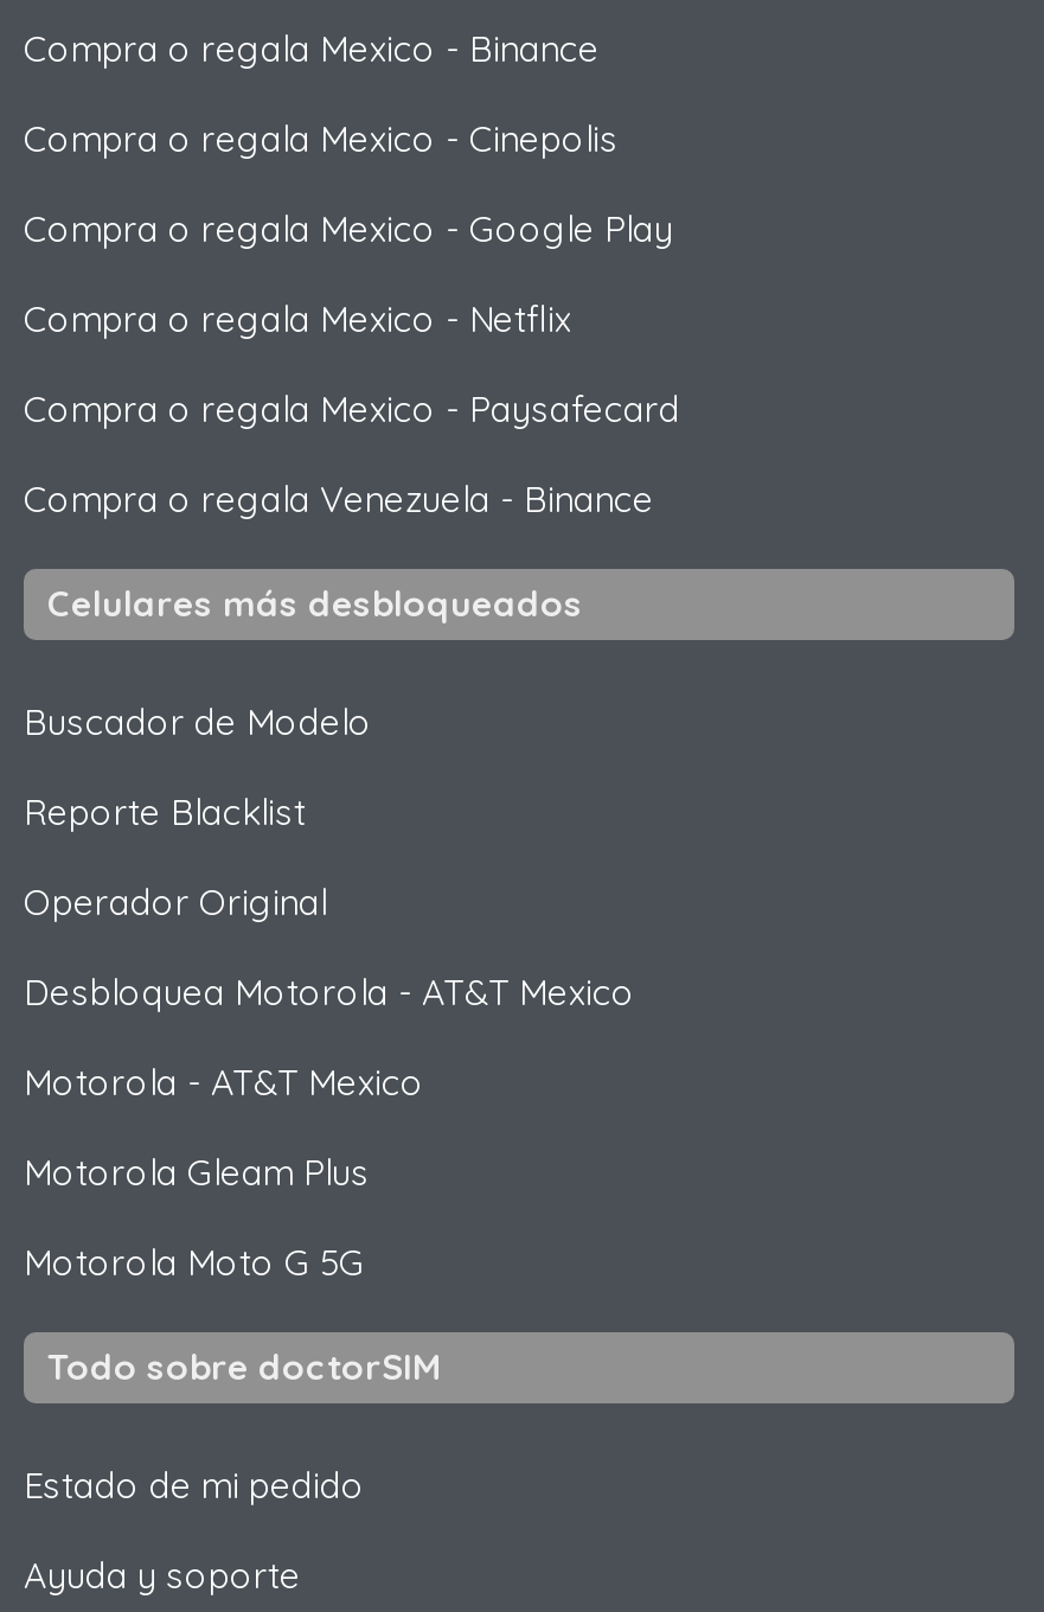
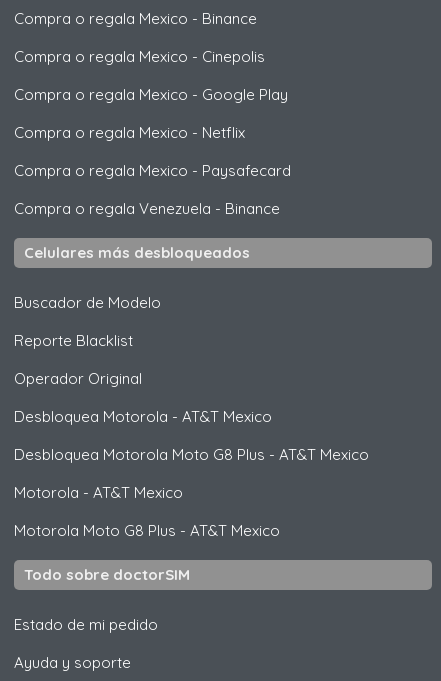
+ Desbloquea Motorola Moto G8 Plus - AT&T Mexico

moved down: Motorola - AT&T Mexico

- Motorola Gleam Plus
- Motorola Moto G 5G
+ Motorola Moto G8 Plus - AT&T Mexico
